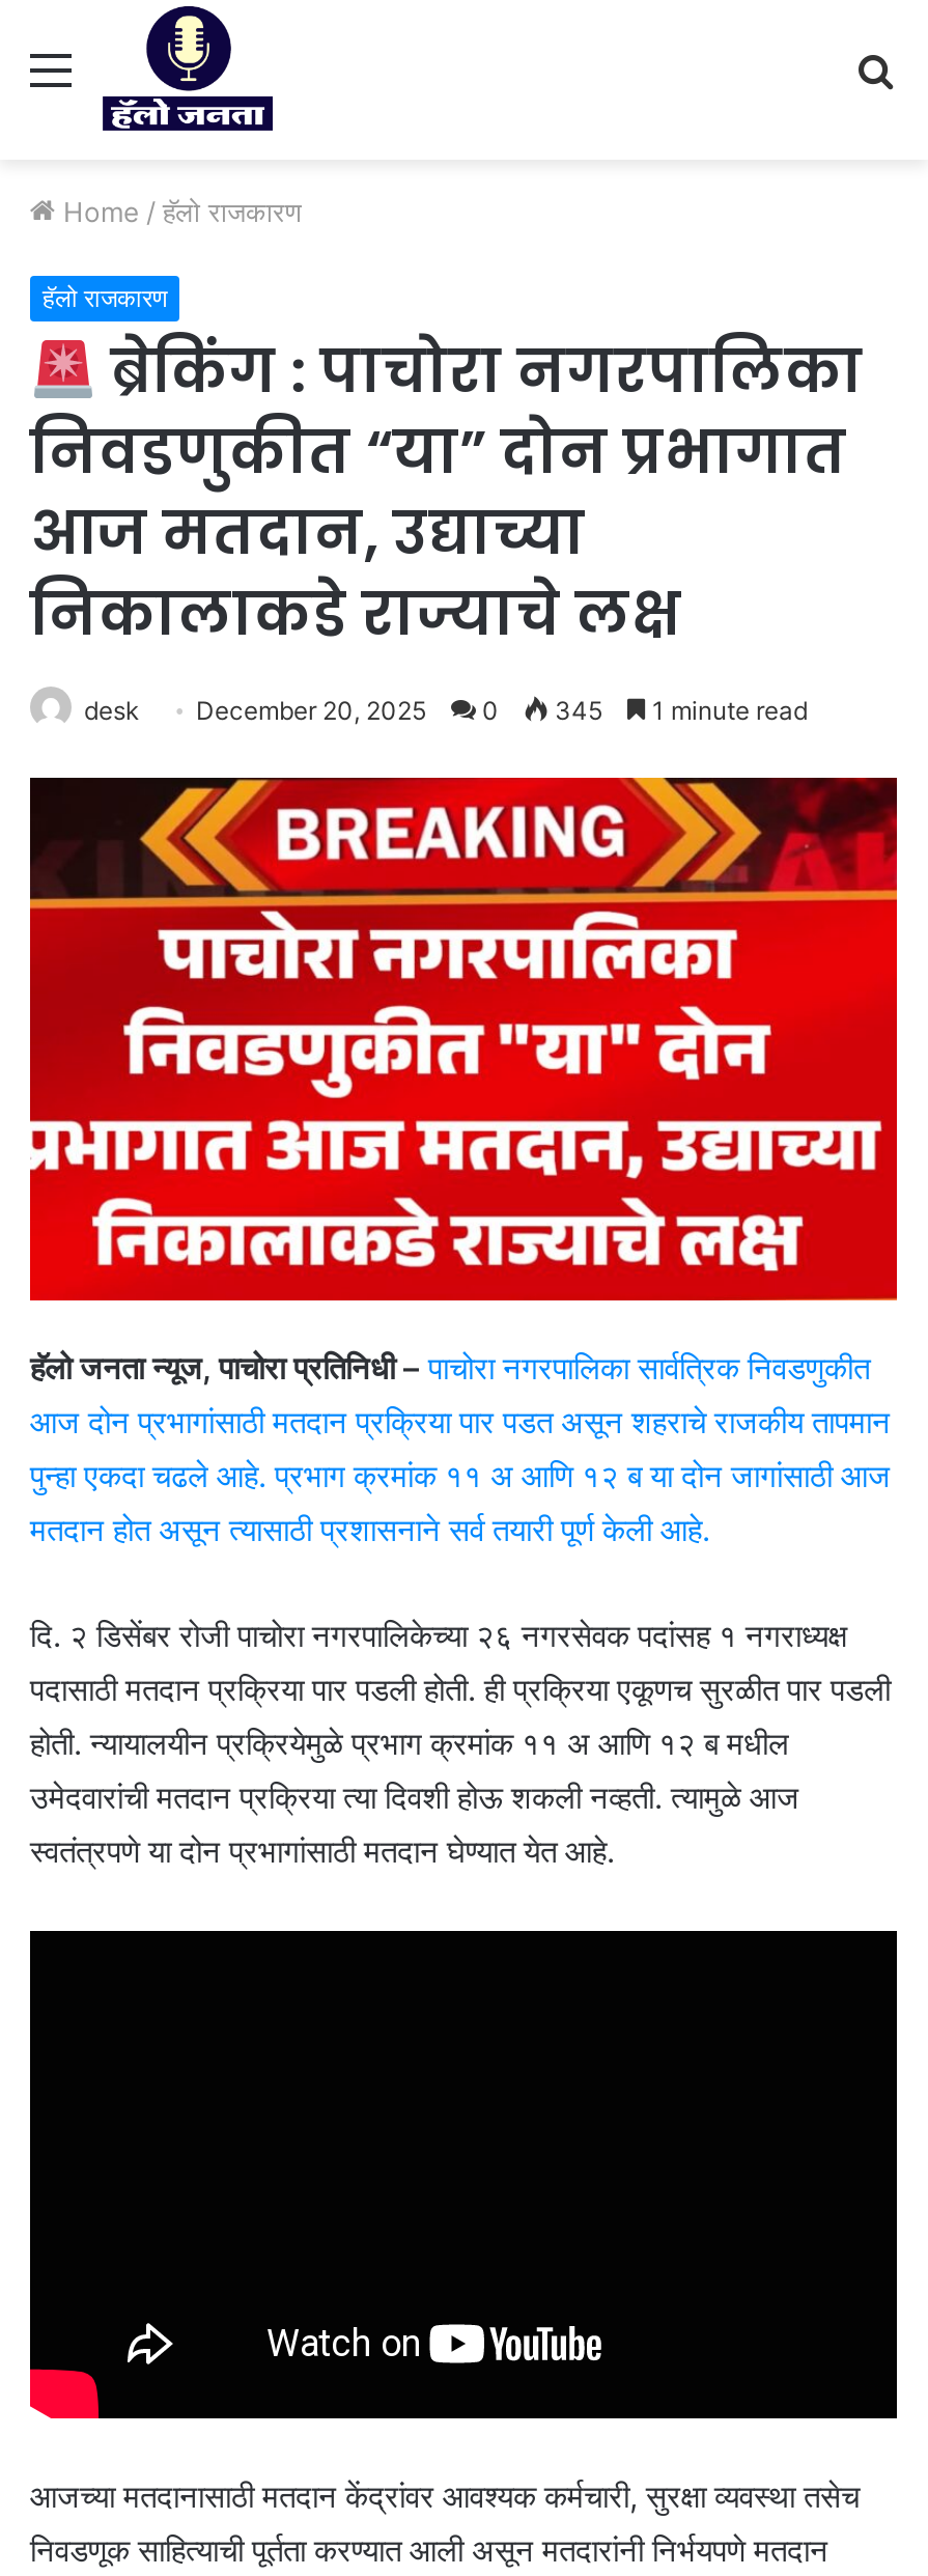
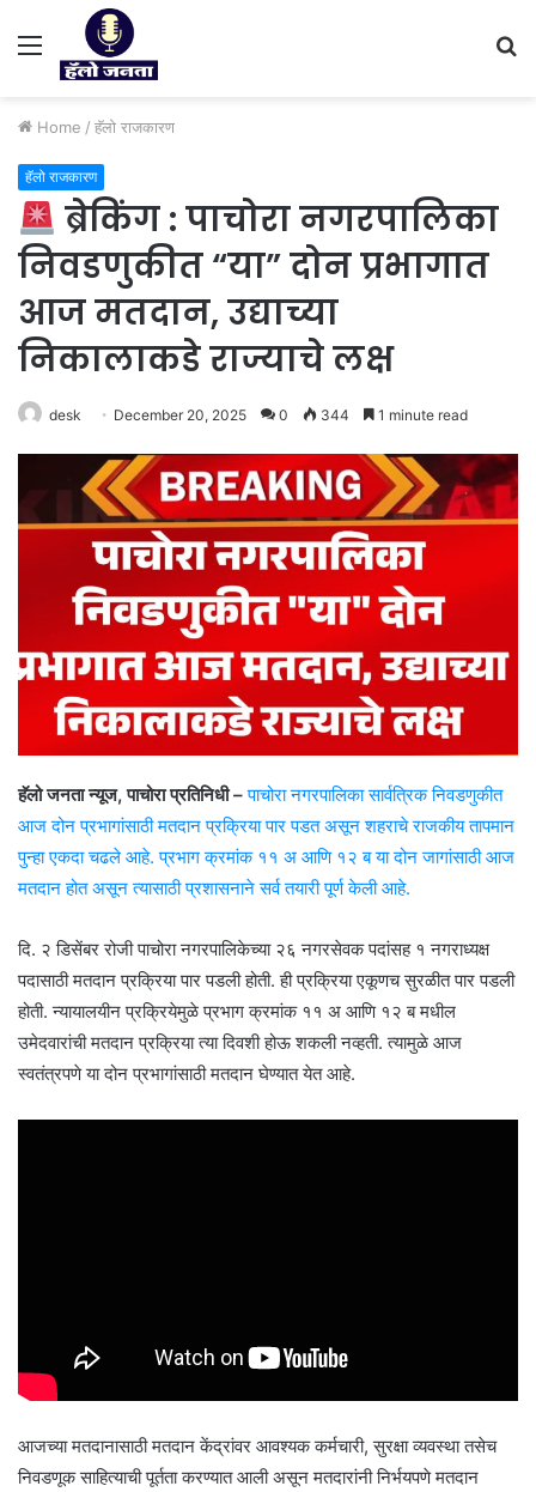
- desk December 20, 2025 0 345 1 minute read
+ desk December 20, 2025 0 344 1 minute read
